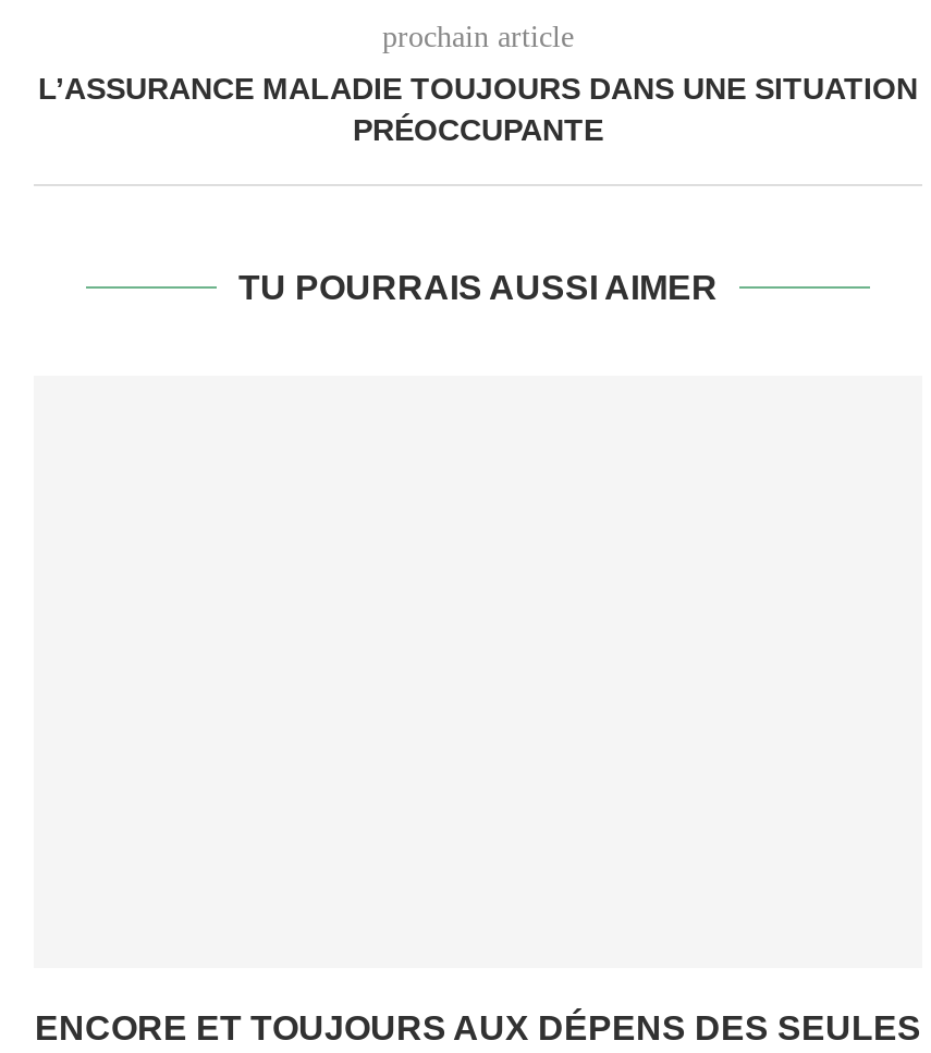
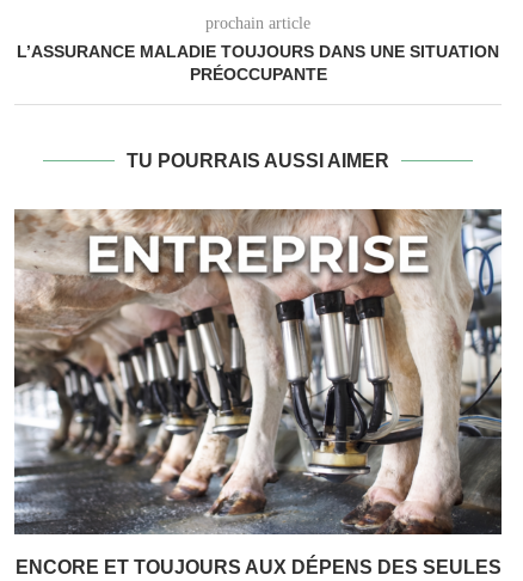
+ [image]
